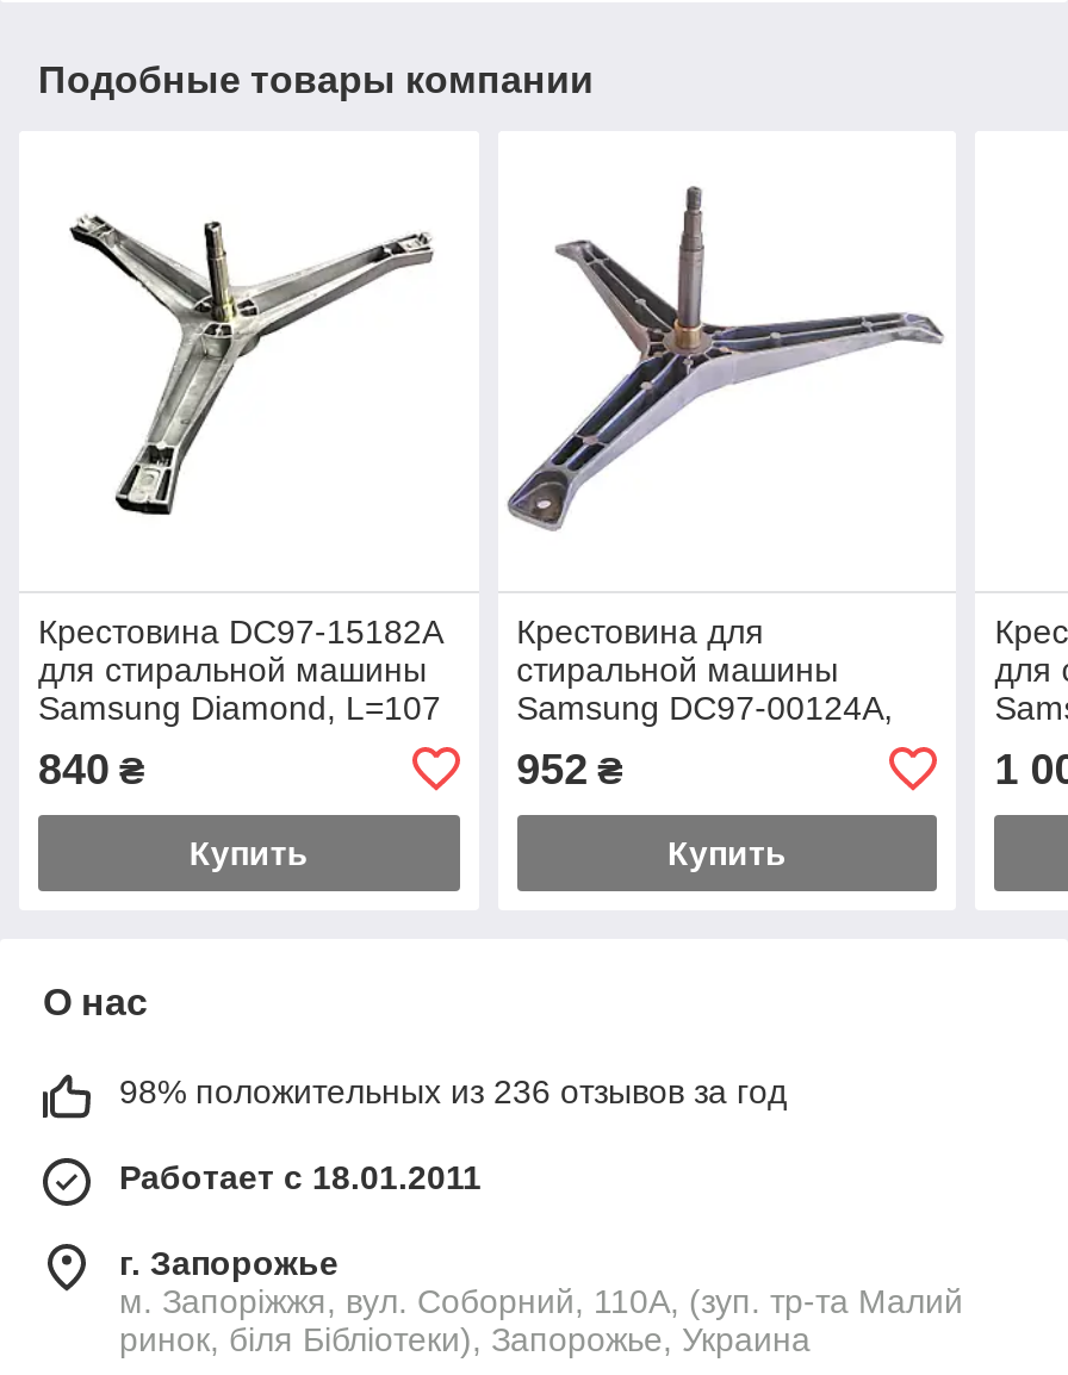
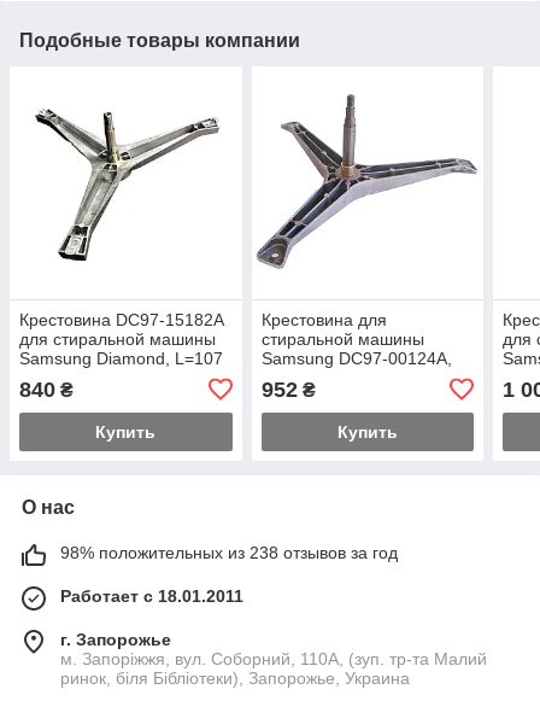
- 98% положительных из 236 отзывов за год
+ 98% положительных из 238 отзывов за год
